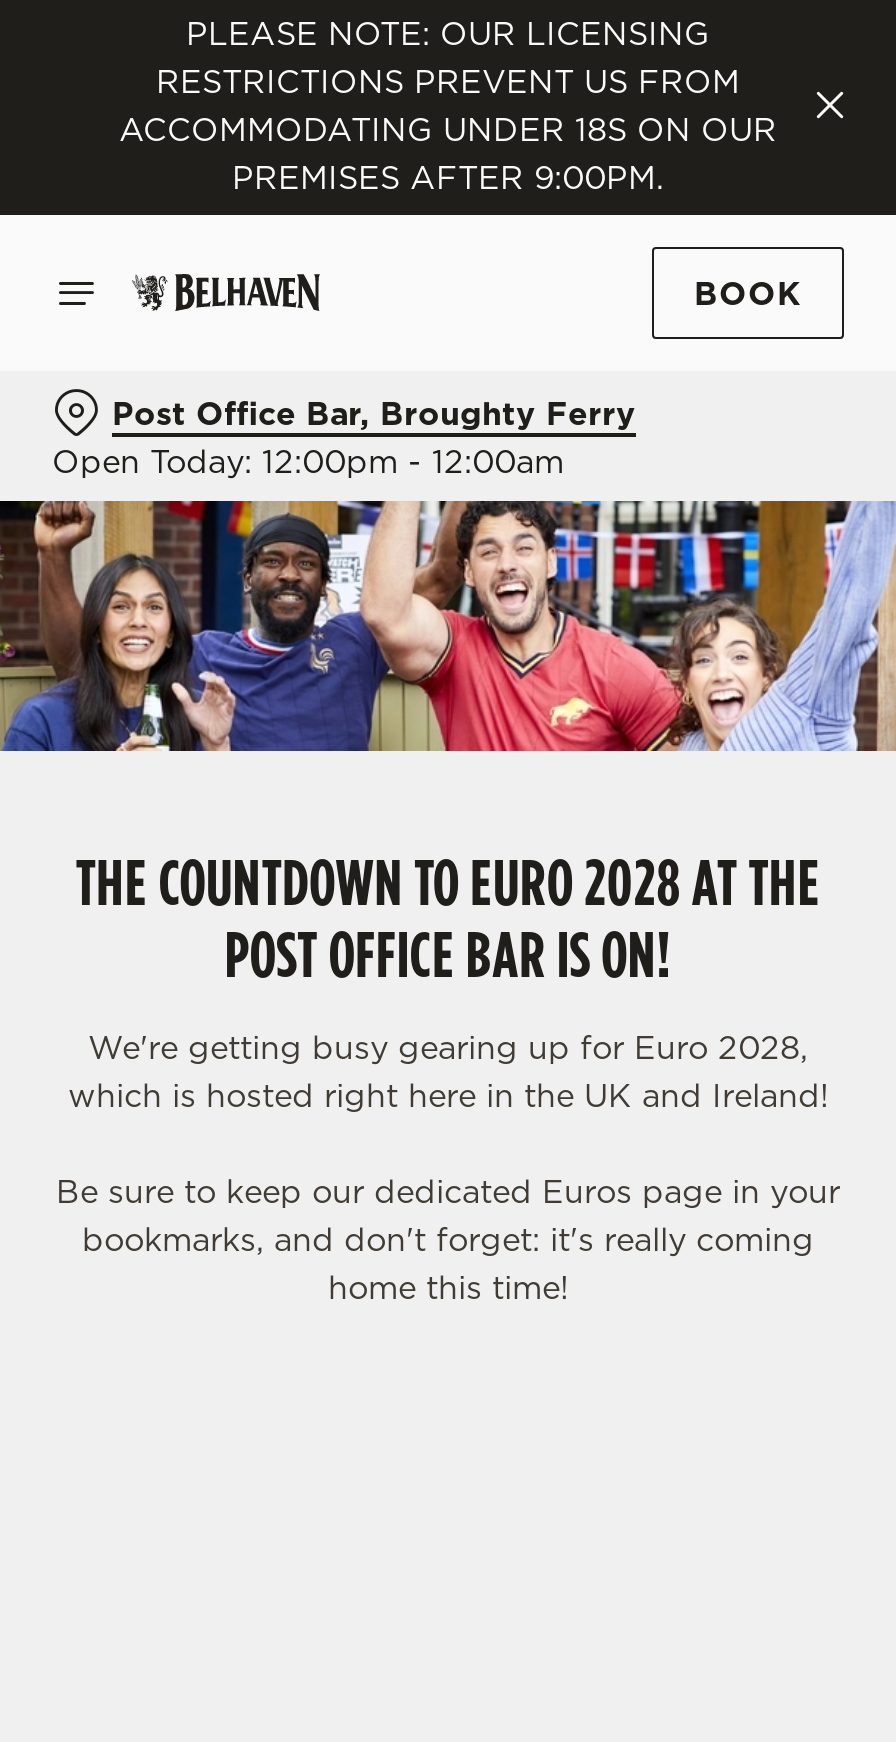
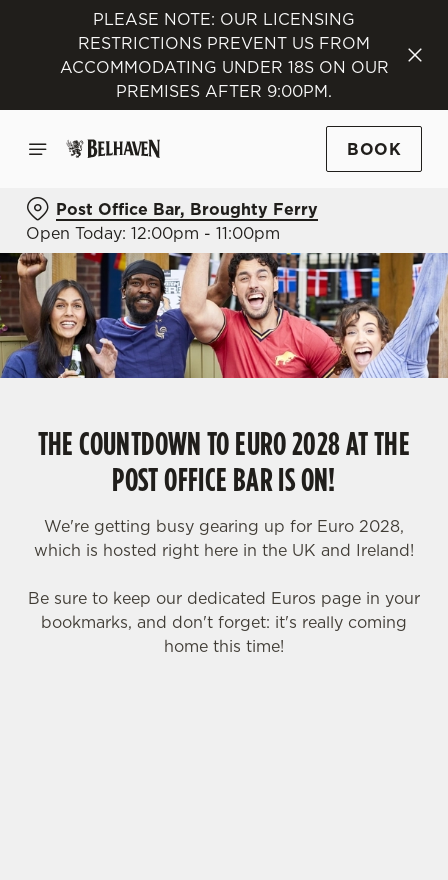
- Open Today: 12:00pm - 12:00am
+ Open Today: 12:00pm - 11:00pm
